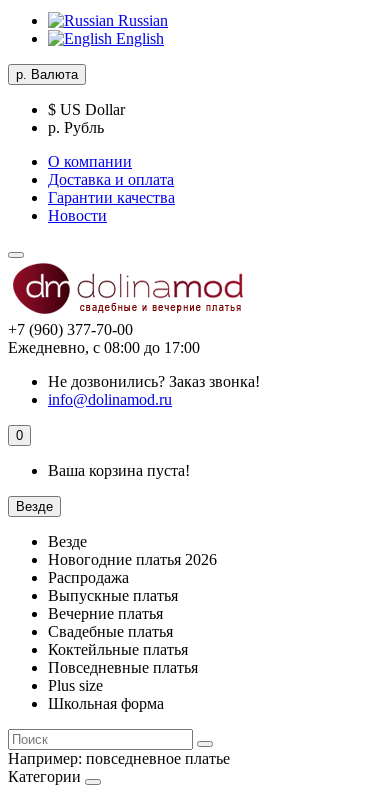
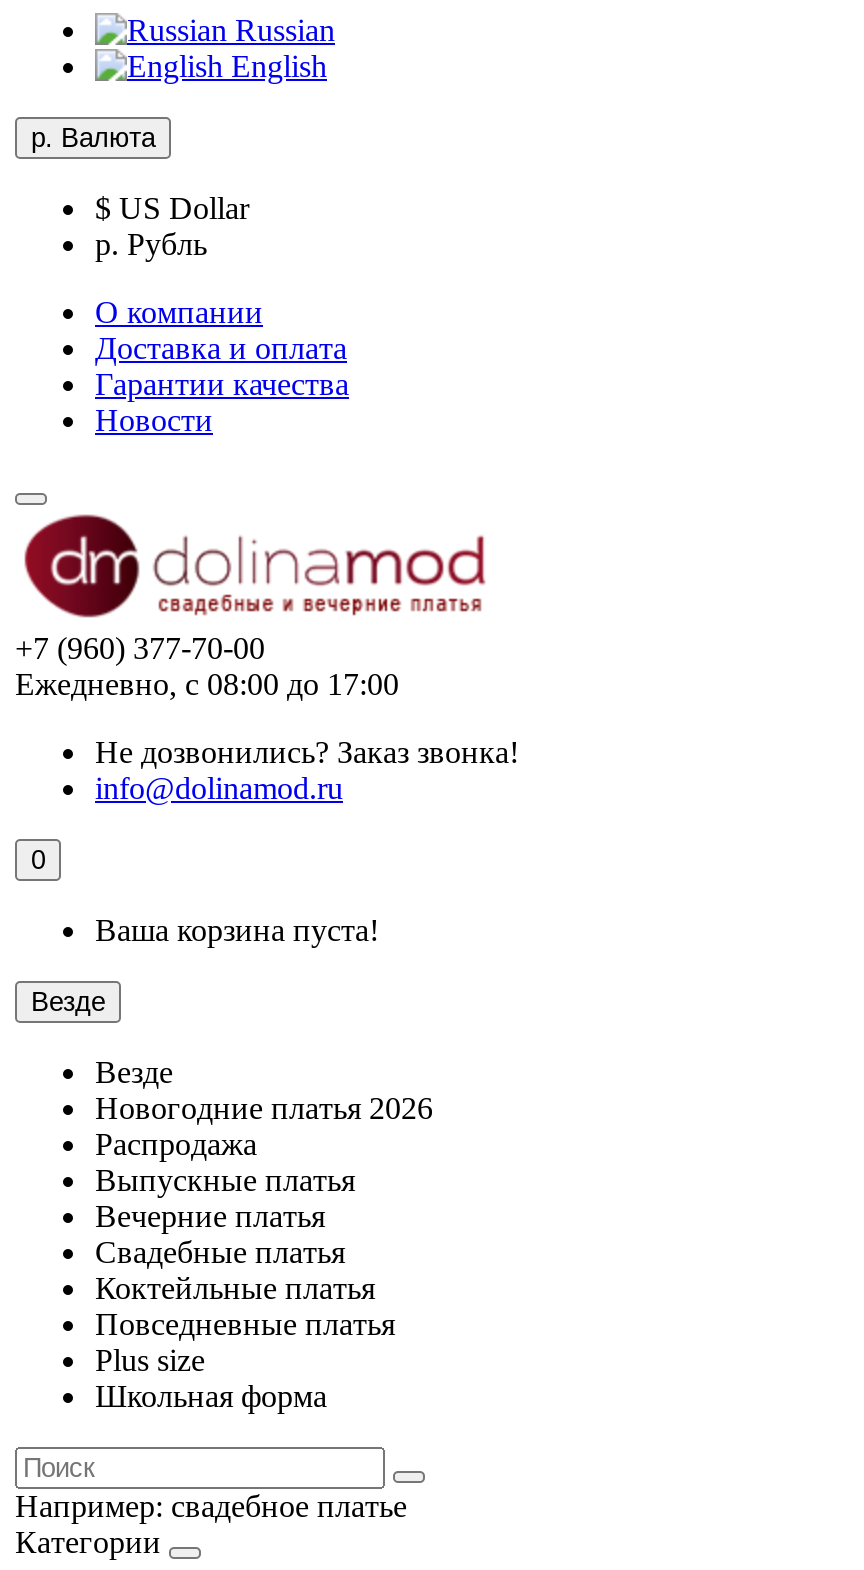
- Например:повседневное платье
+ Например:свадебное платье
